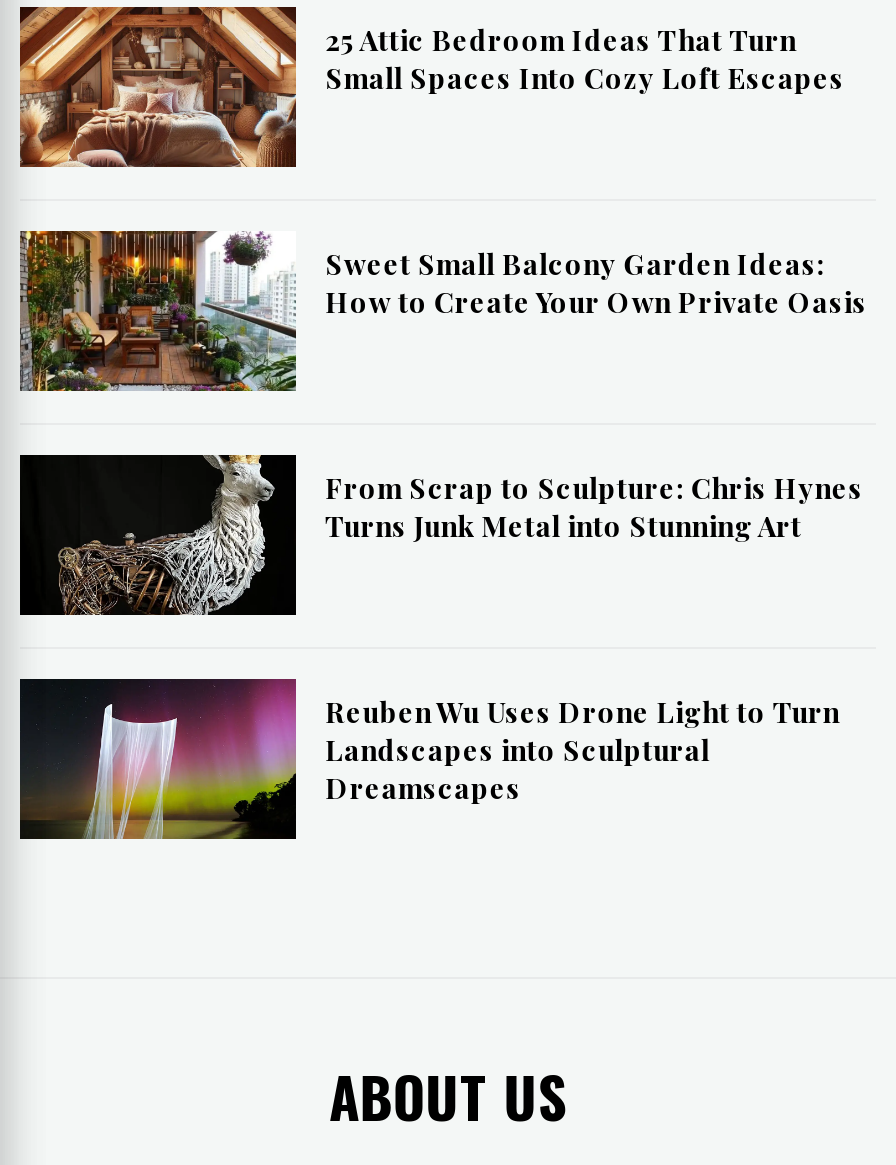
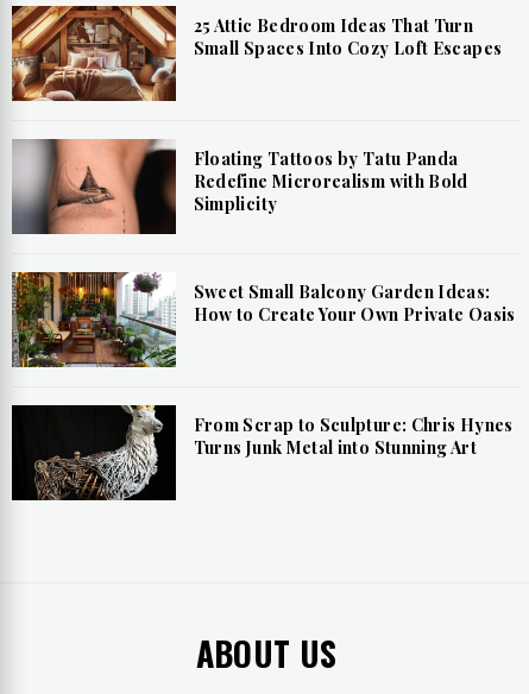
+ [image]
+ Floating Tattoos by Tatu Panda
+ Redefine Microrealism with Bold
+ Simplicity

moved down: [image] | Sweet Small Balcony Garden Ideas: | How to Create Your Own Private Oasis | From Scrap to Sculpture: Chris Hynes | Turns Junk Metal into Stunning Art

- [image]
- Reuben Wu Uses Drone Light to Turn
- Landscapes into Sculptural
- Dreamscapes
